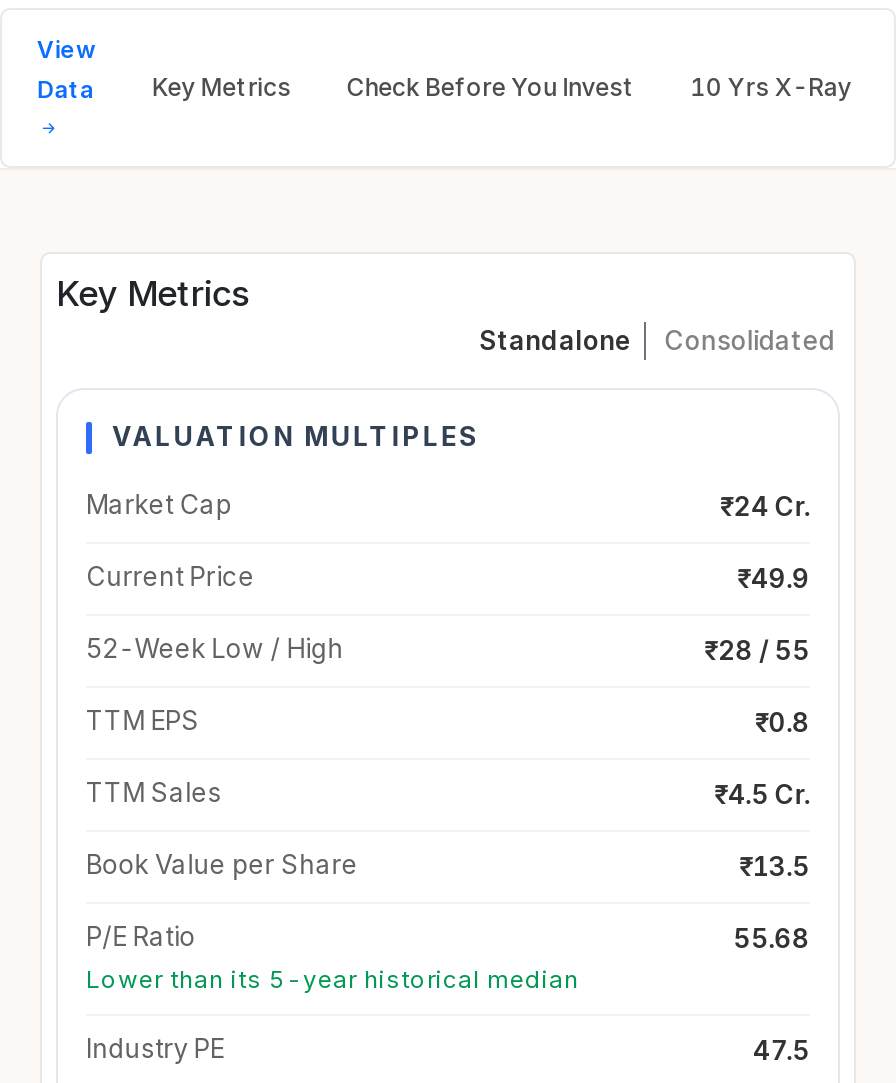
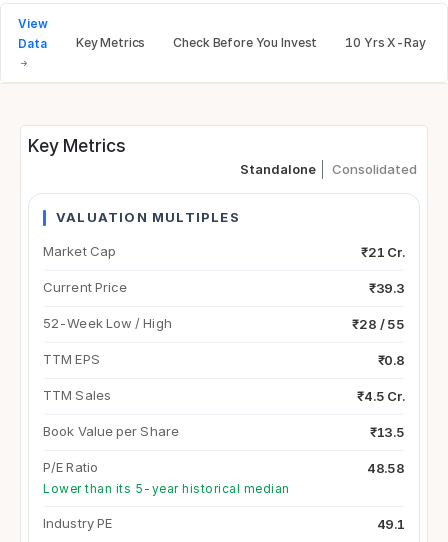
- ₹24 Cr.
+ ₹21 Cr.

- ₹49.9
+ ₹39.3

- 55.68
+ 48.58

- 47.5
+ 49.1
